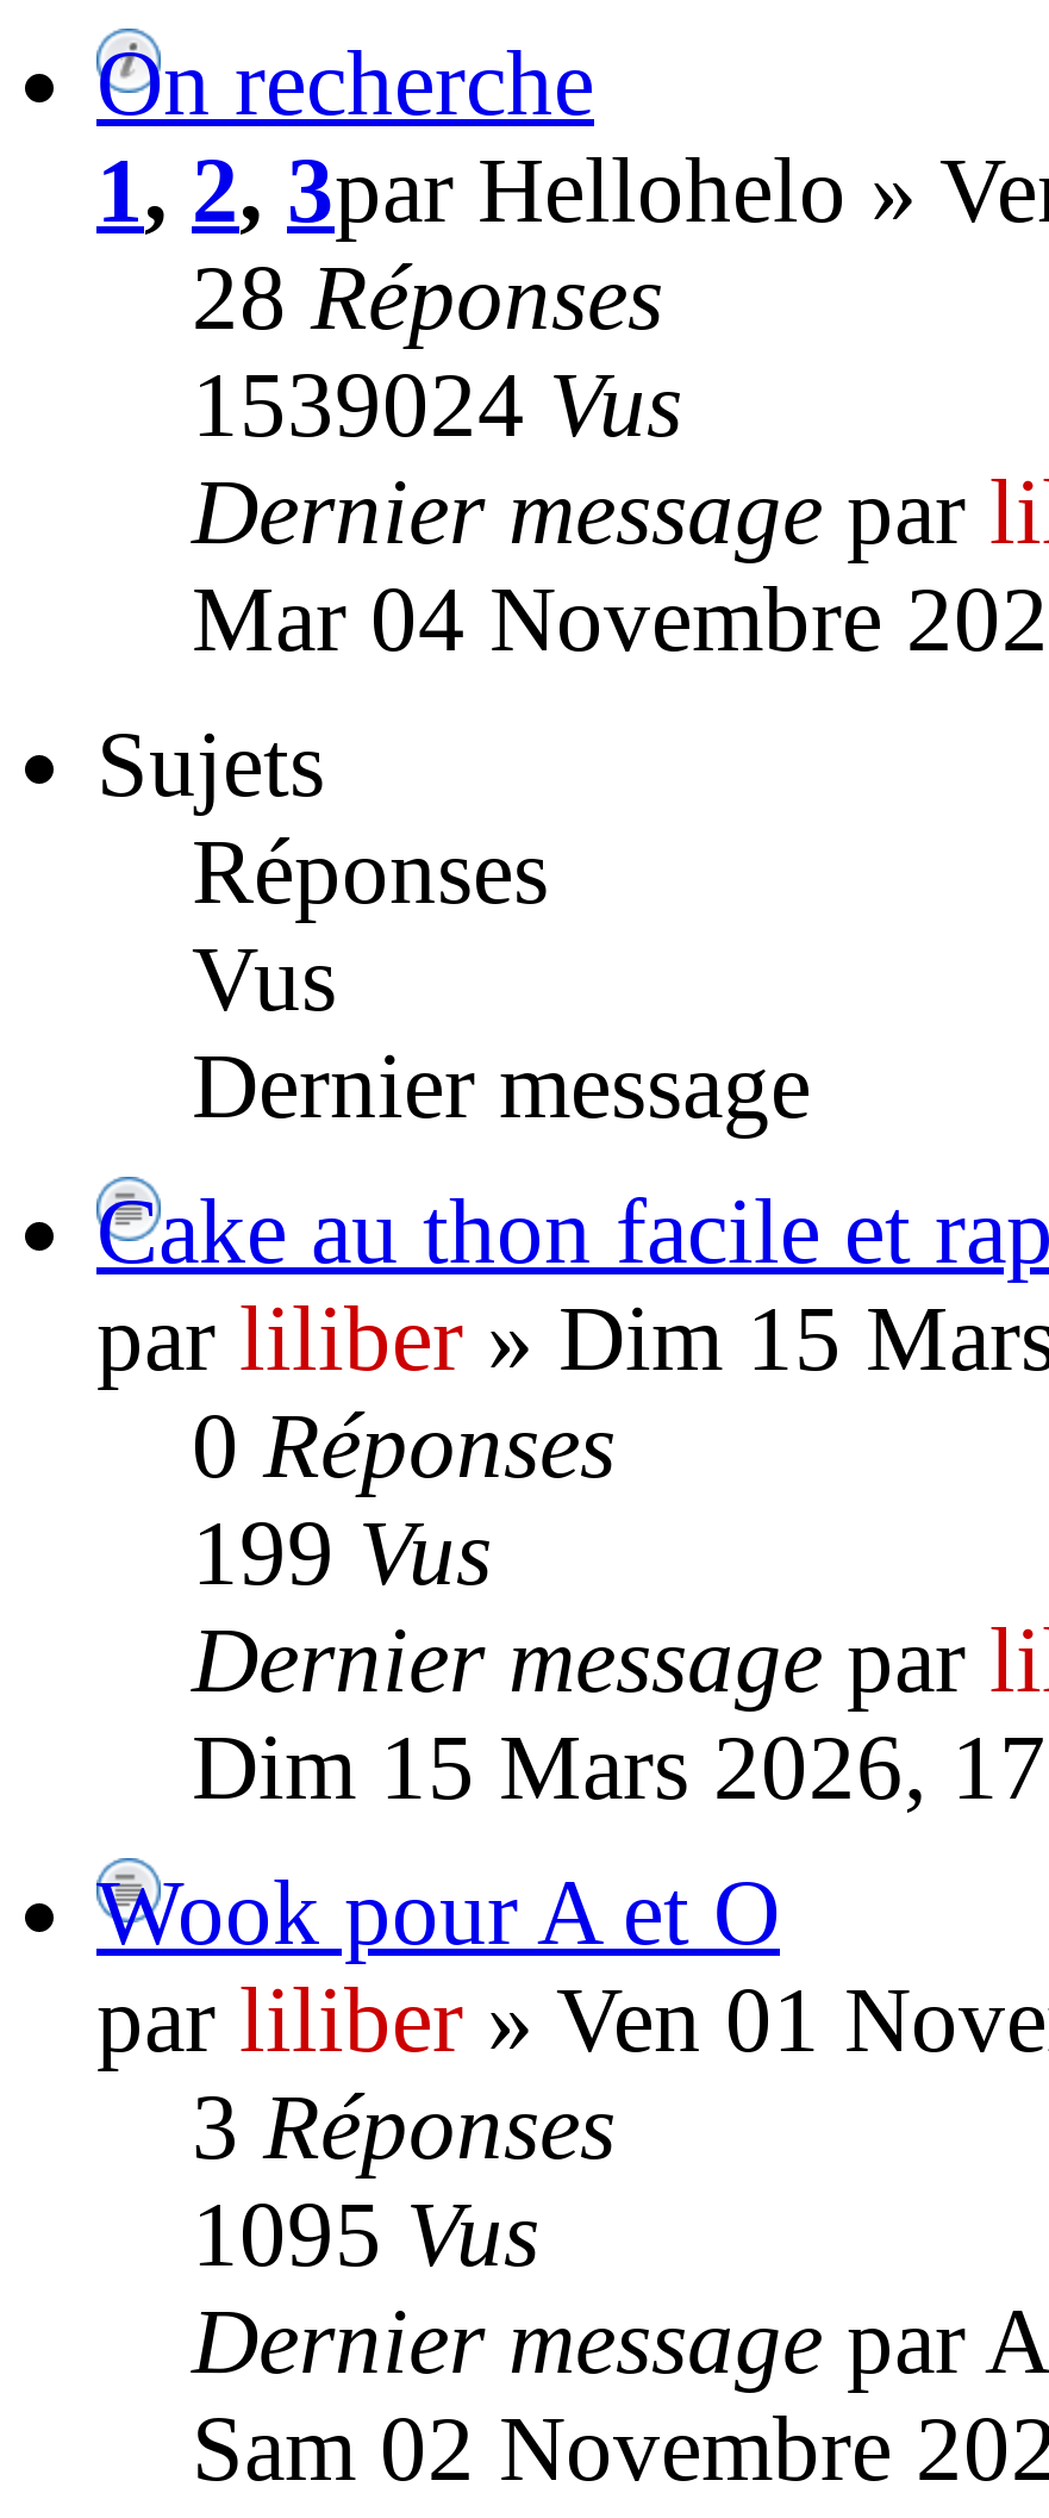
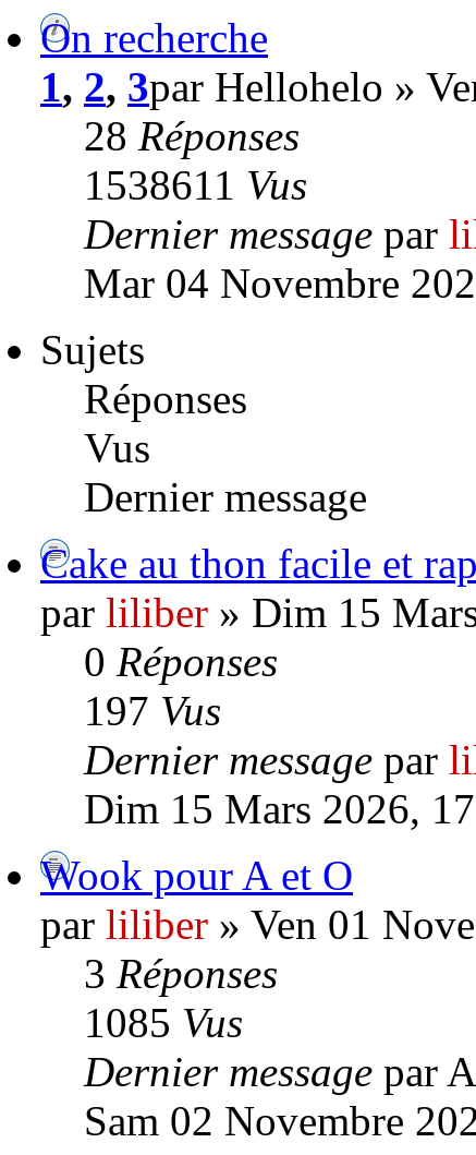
- 1539024 Vus
+ 1538611 Vus

- 199 Vus
+ 197 Vus

- 1095 Vus
+ 1085 Vus
